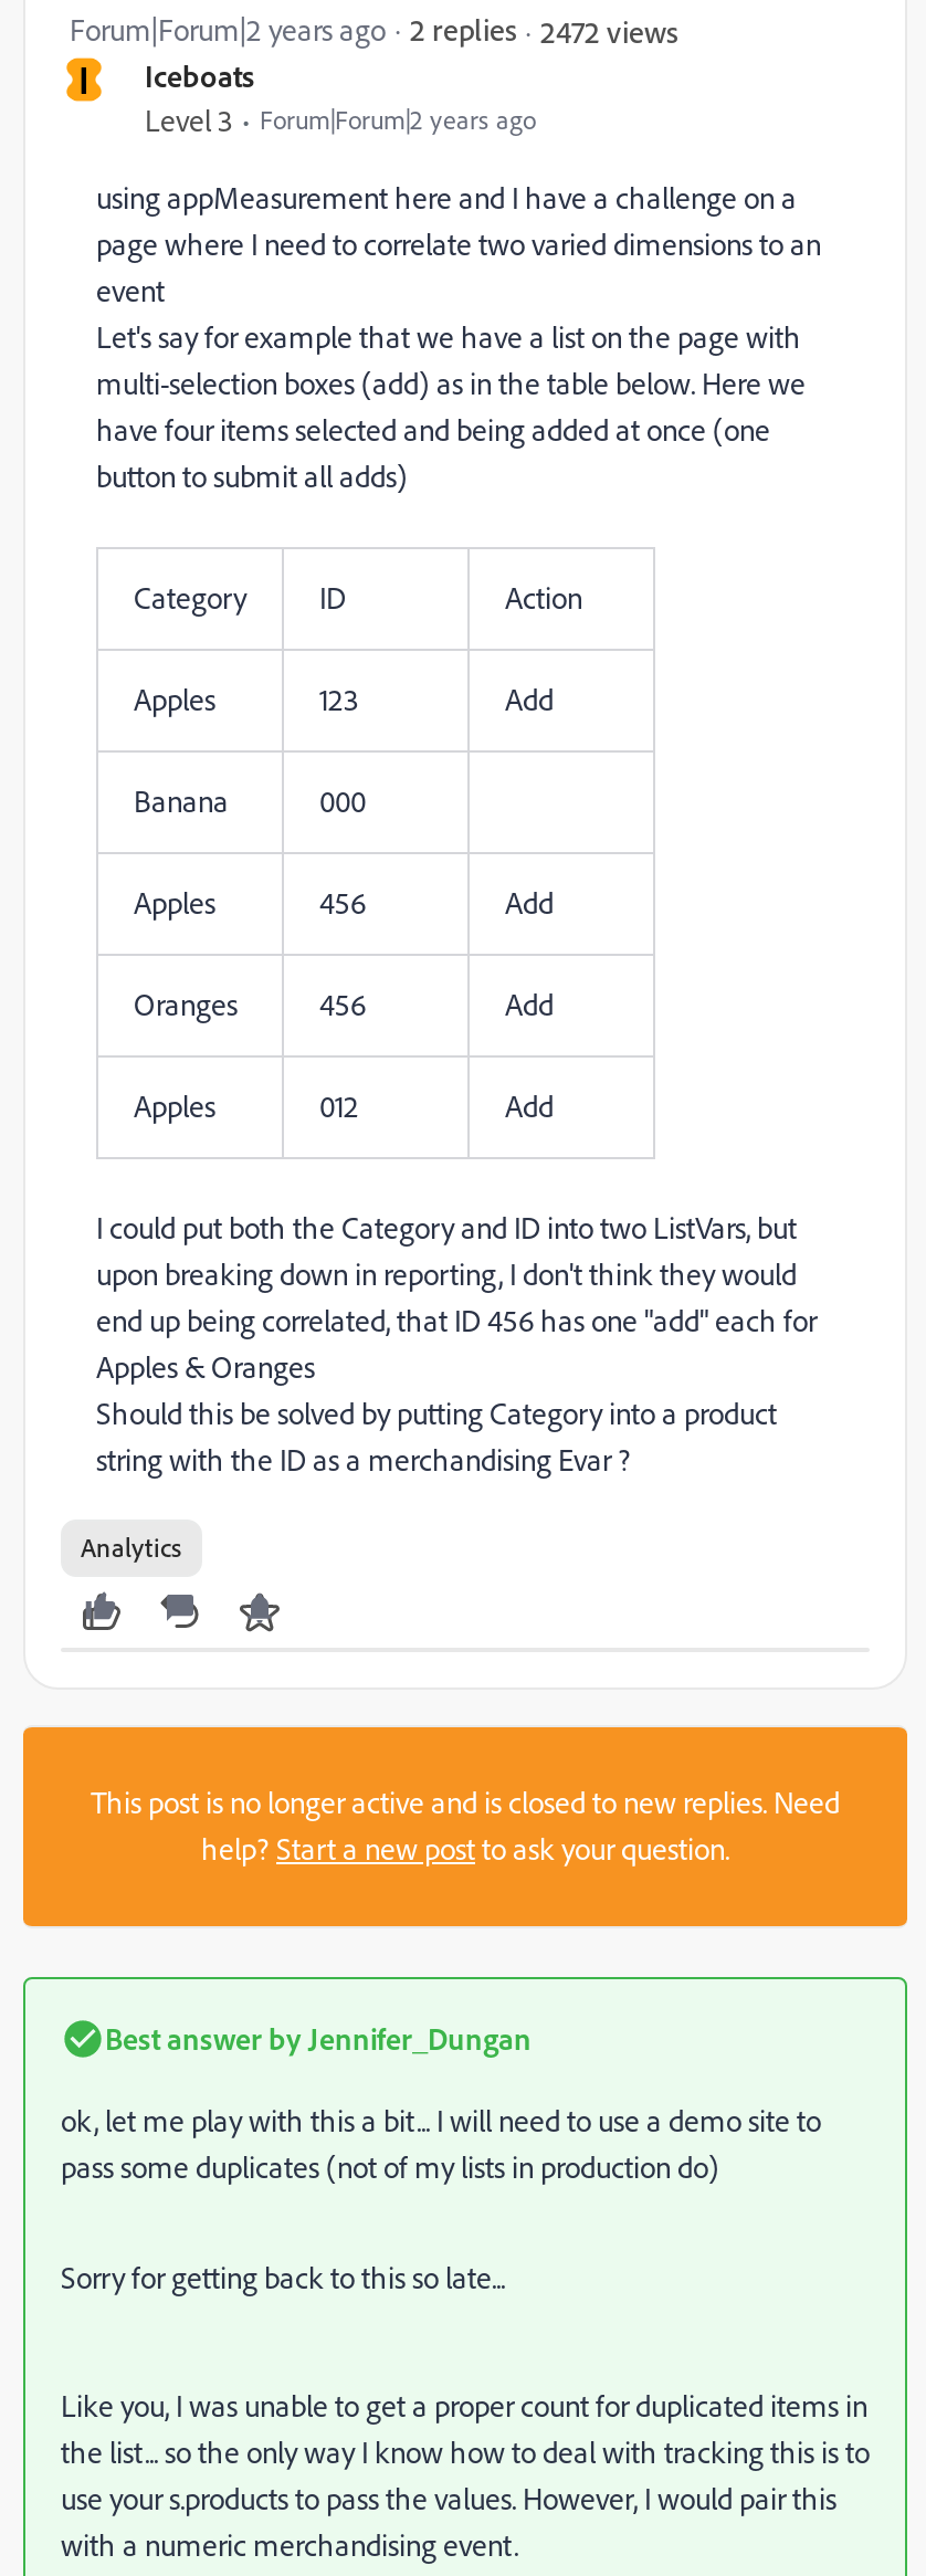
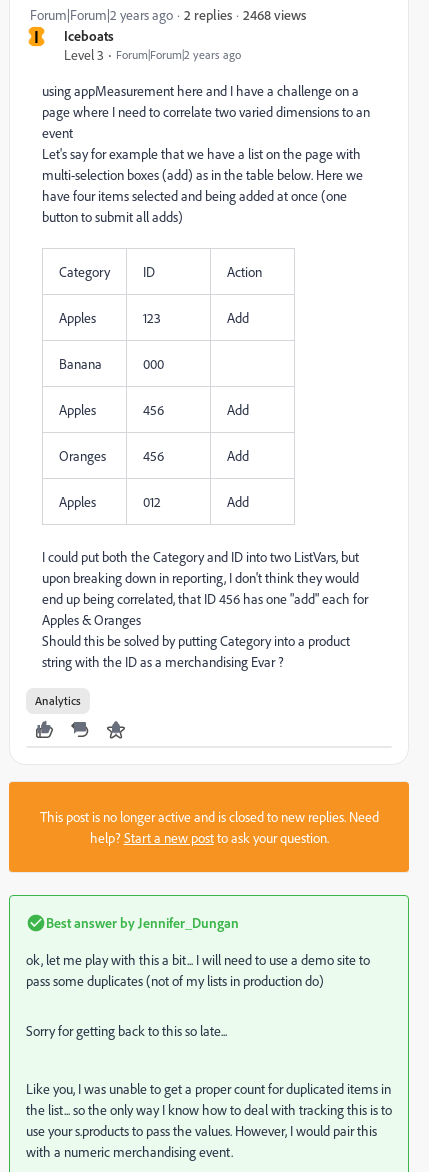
- 2472 views
+ 2468 views
